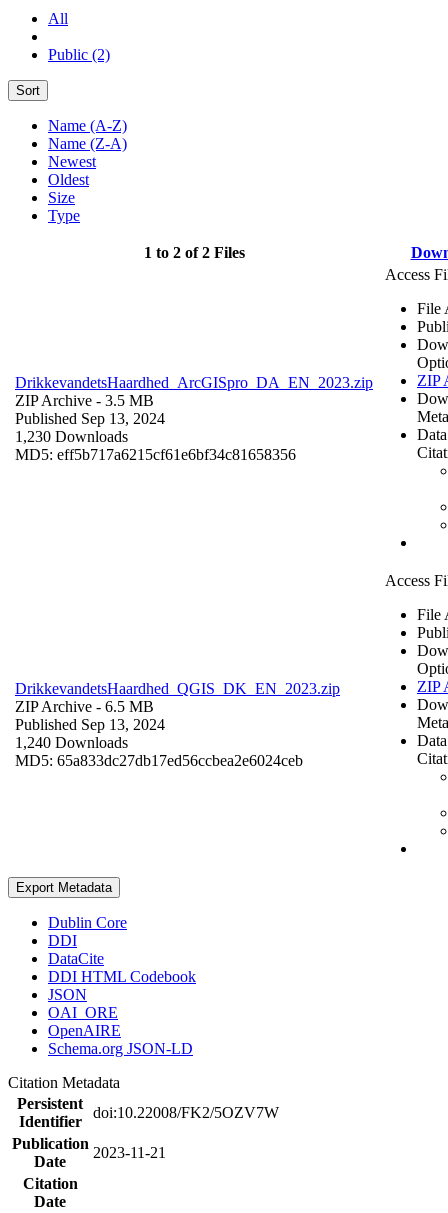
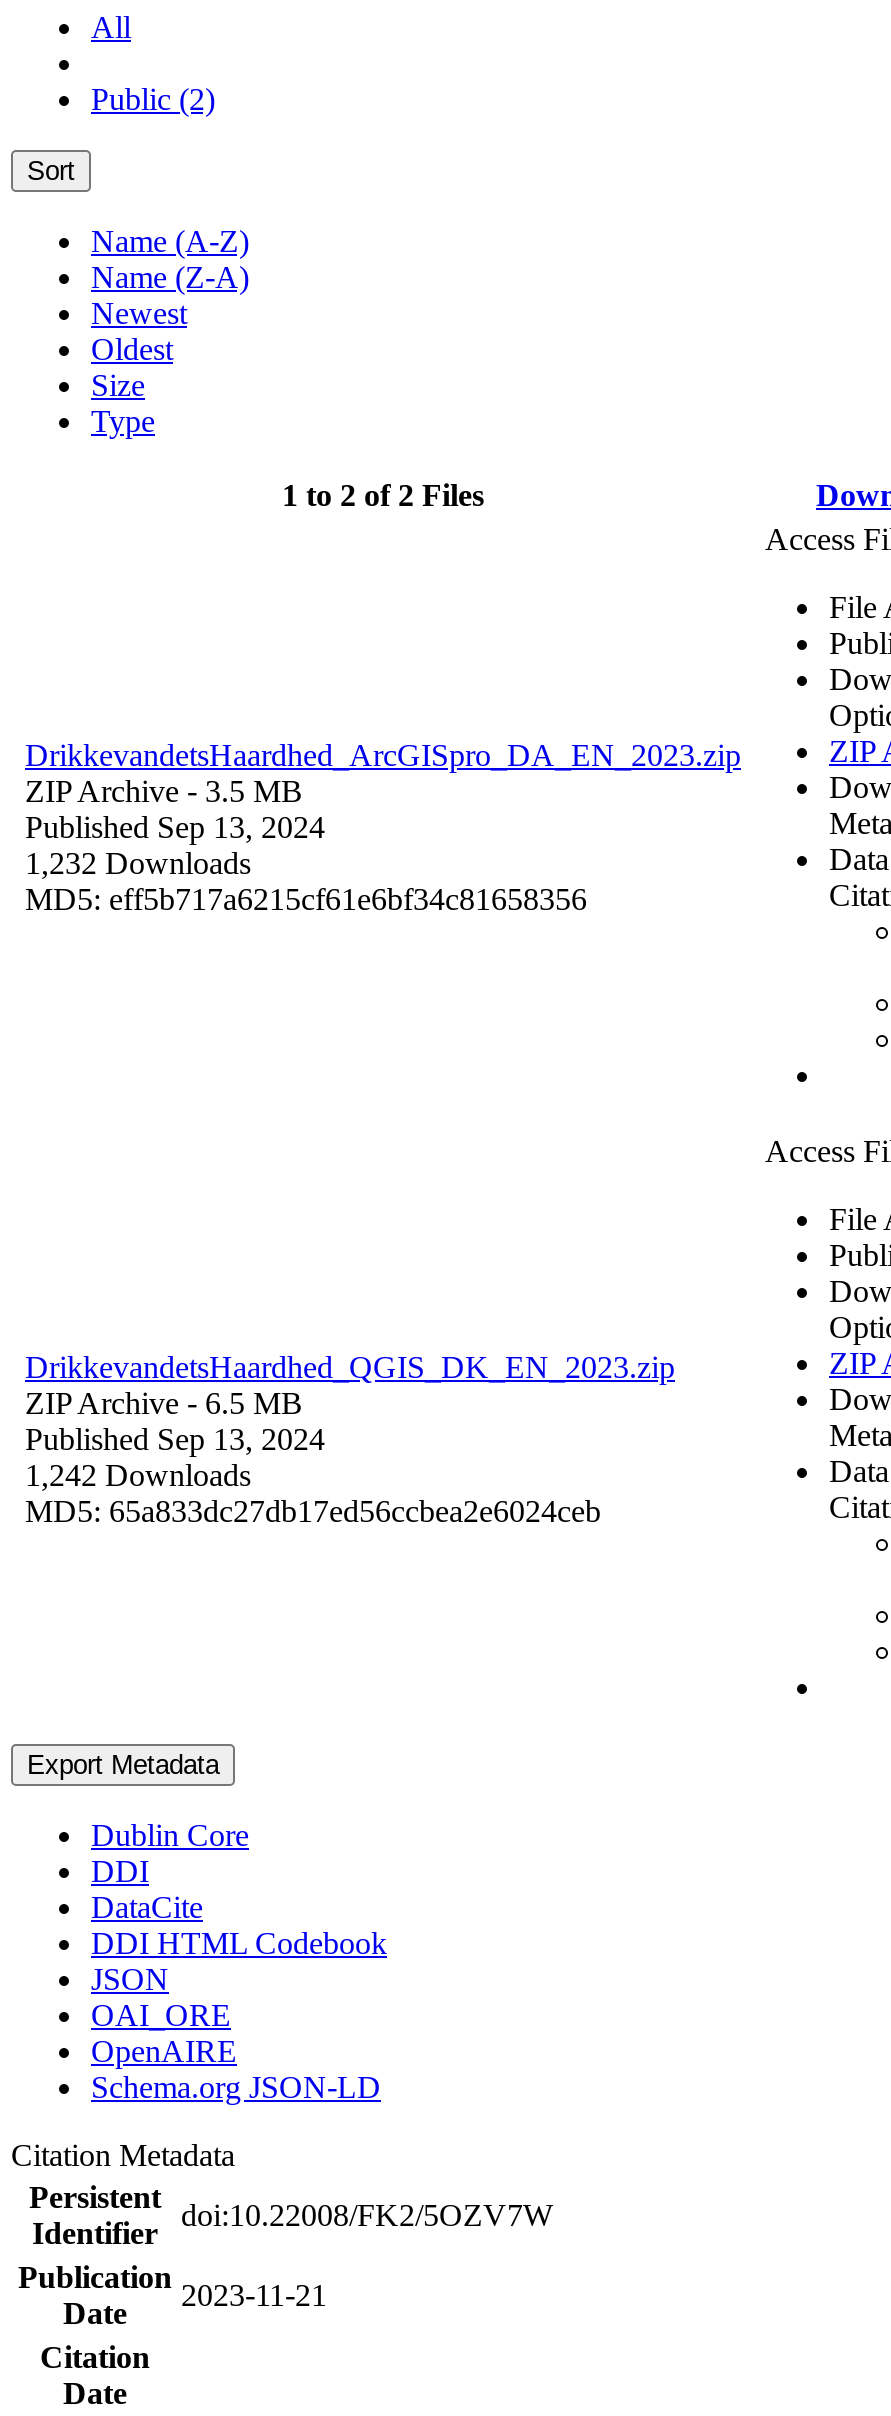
- 1,230 Downloads
+ 1,232 Downloads

- 1,240 Downloads
+ 1,242 Downloads
